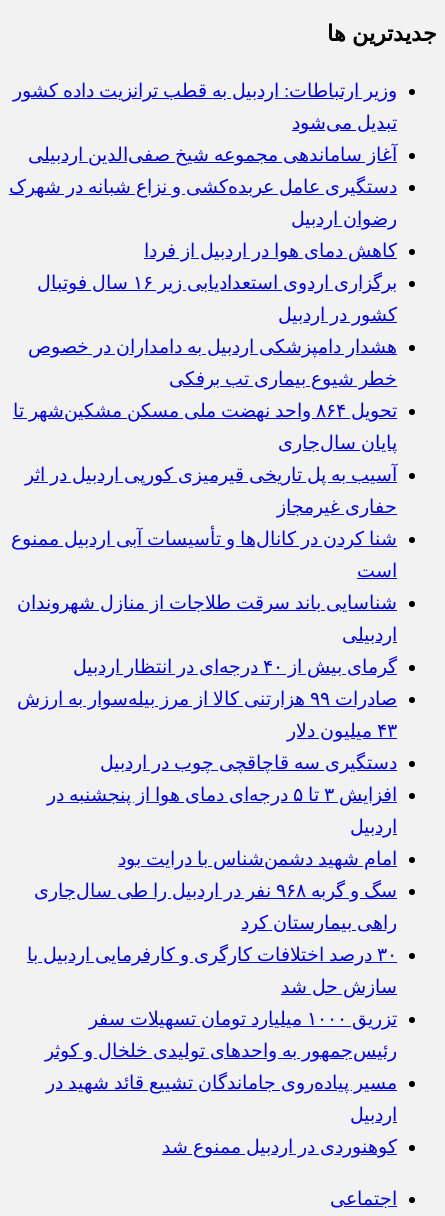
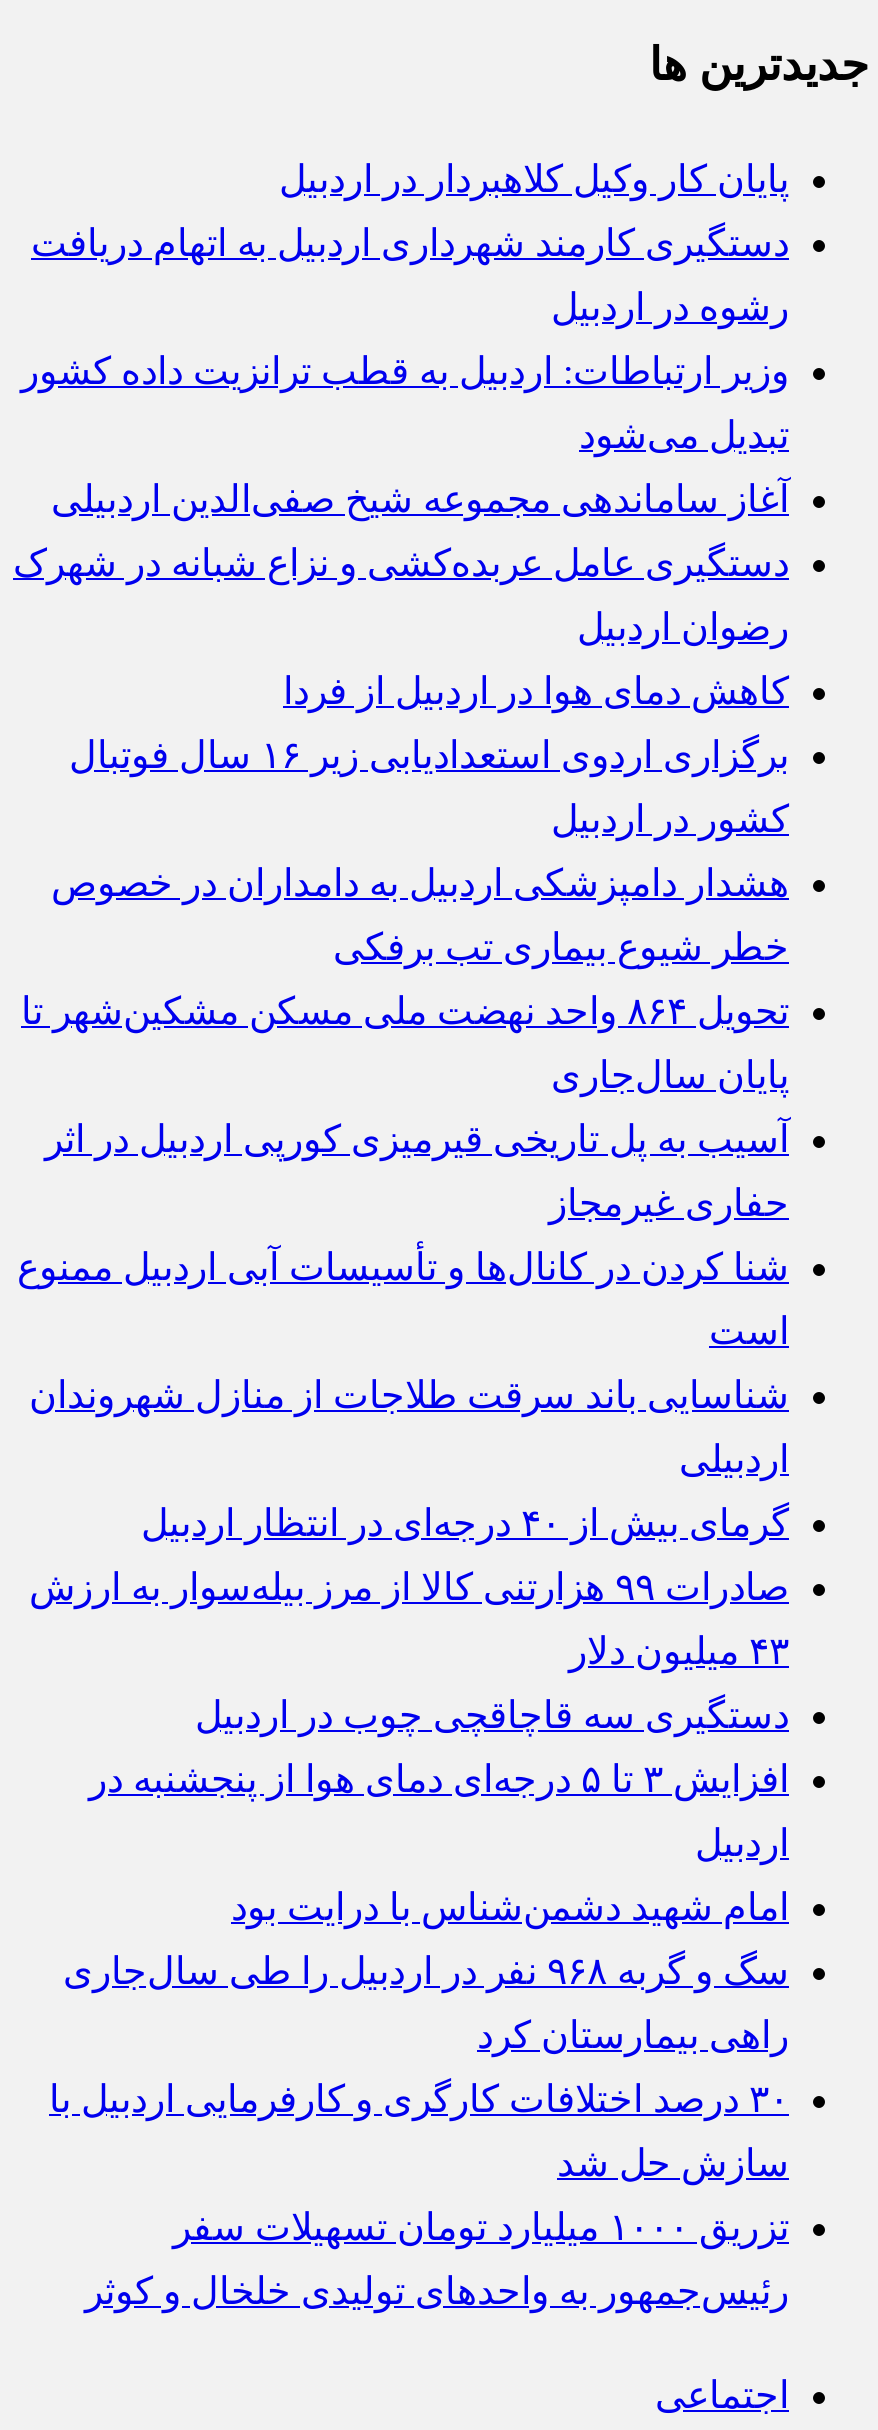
+ پایان کار وکیل کلاهبردار در اردبیل
+ دستگیری کارمند شهرداری اردبیل به اتهام دریافت
+ رشوه در اردبیل

moved down: وزیر ارتباطات: اردبیل به قطب ترانزیت داده کشور | آغاز ساماندهی مجموعه شیخ صفی‌الدین اردبیلی | دستگیری عامل عربده‌کشی و نزاع شبانه در شهرک | ... | سازش حل شد | رئیس‌جمهور به واحدهای تولیدی خلخال و کوثر

- مسیر پیاده‌روی جاماندگان تشییع قائد شهید در
- اردبیل
- کوهنوردی در اردبیل ممنوع شد
